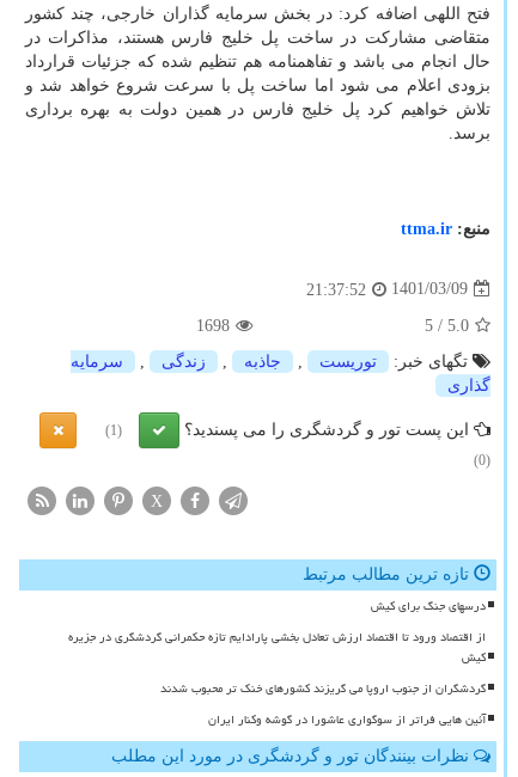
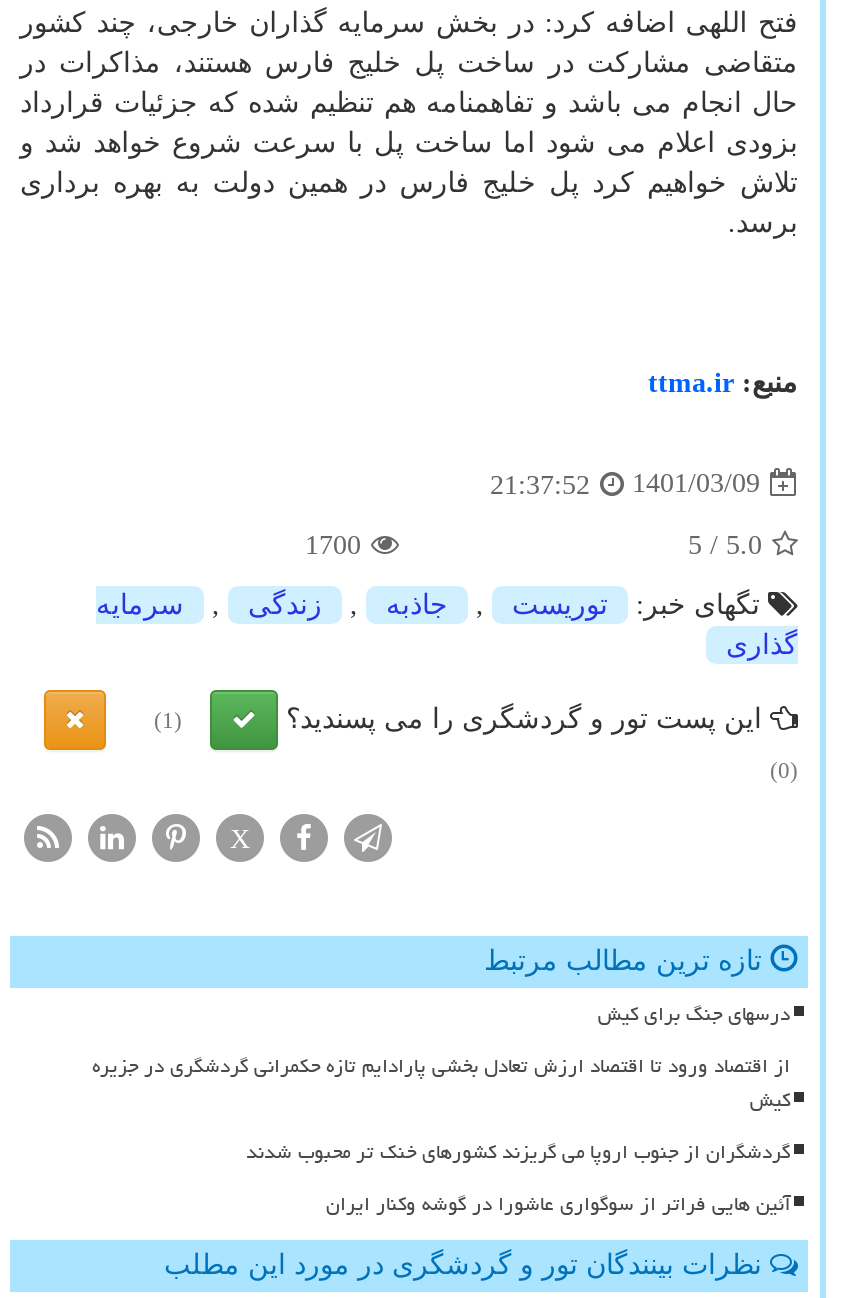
- 1698
+ 1700
